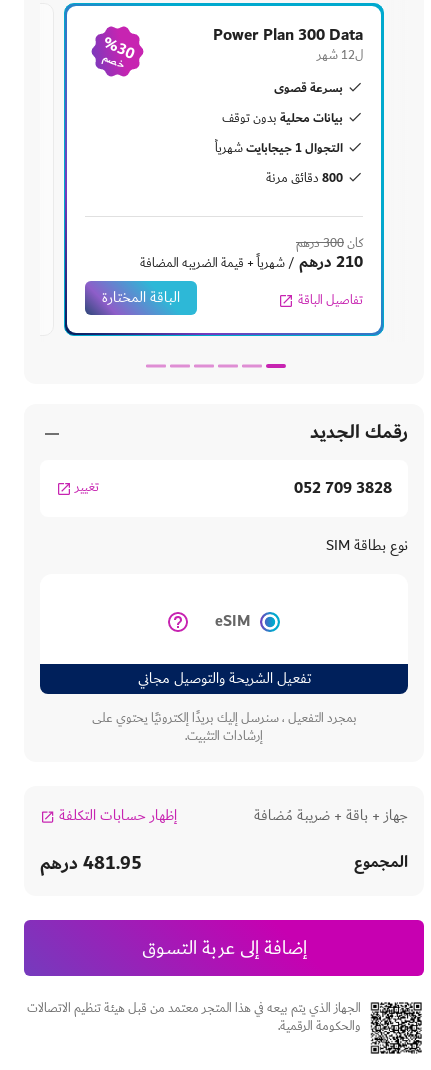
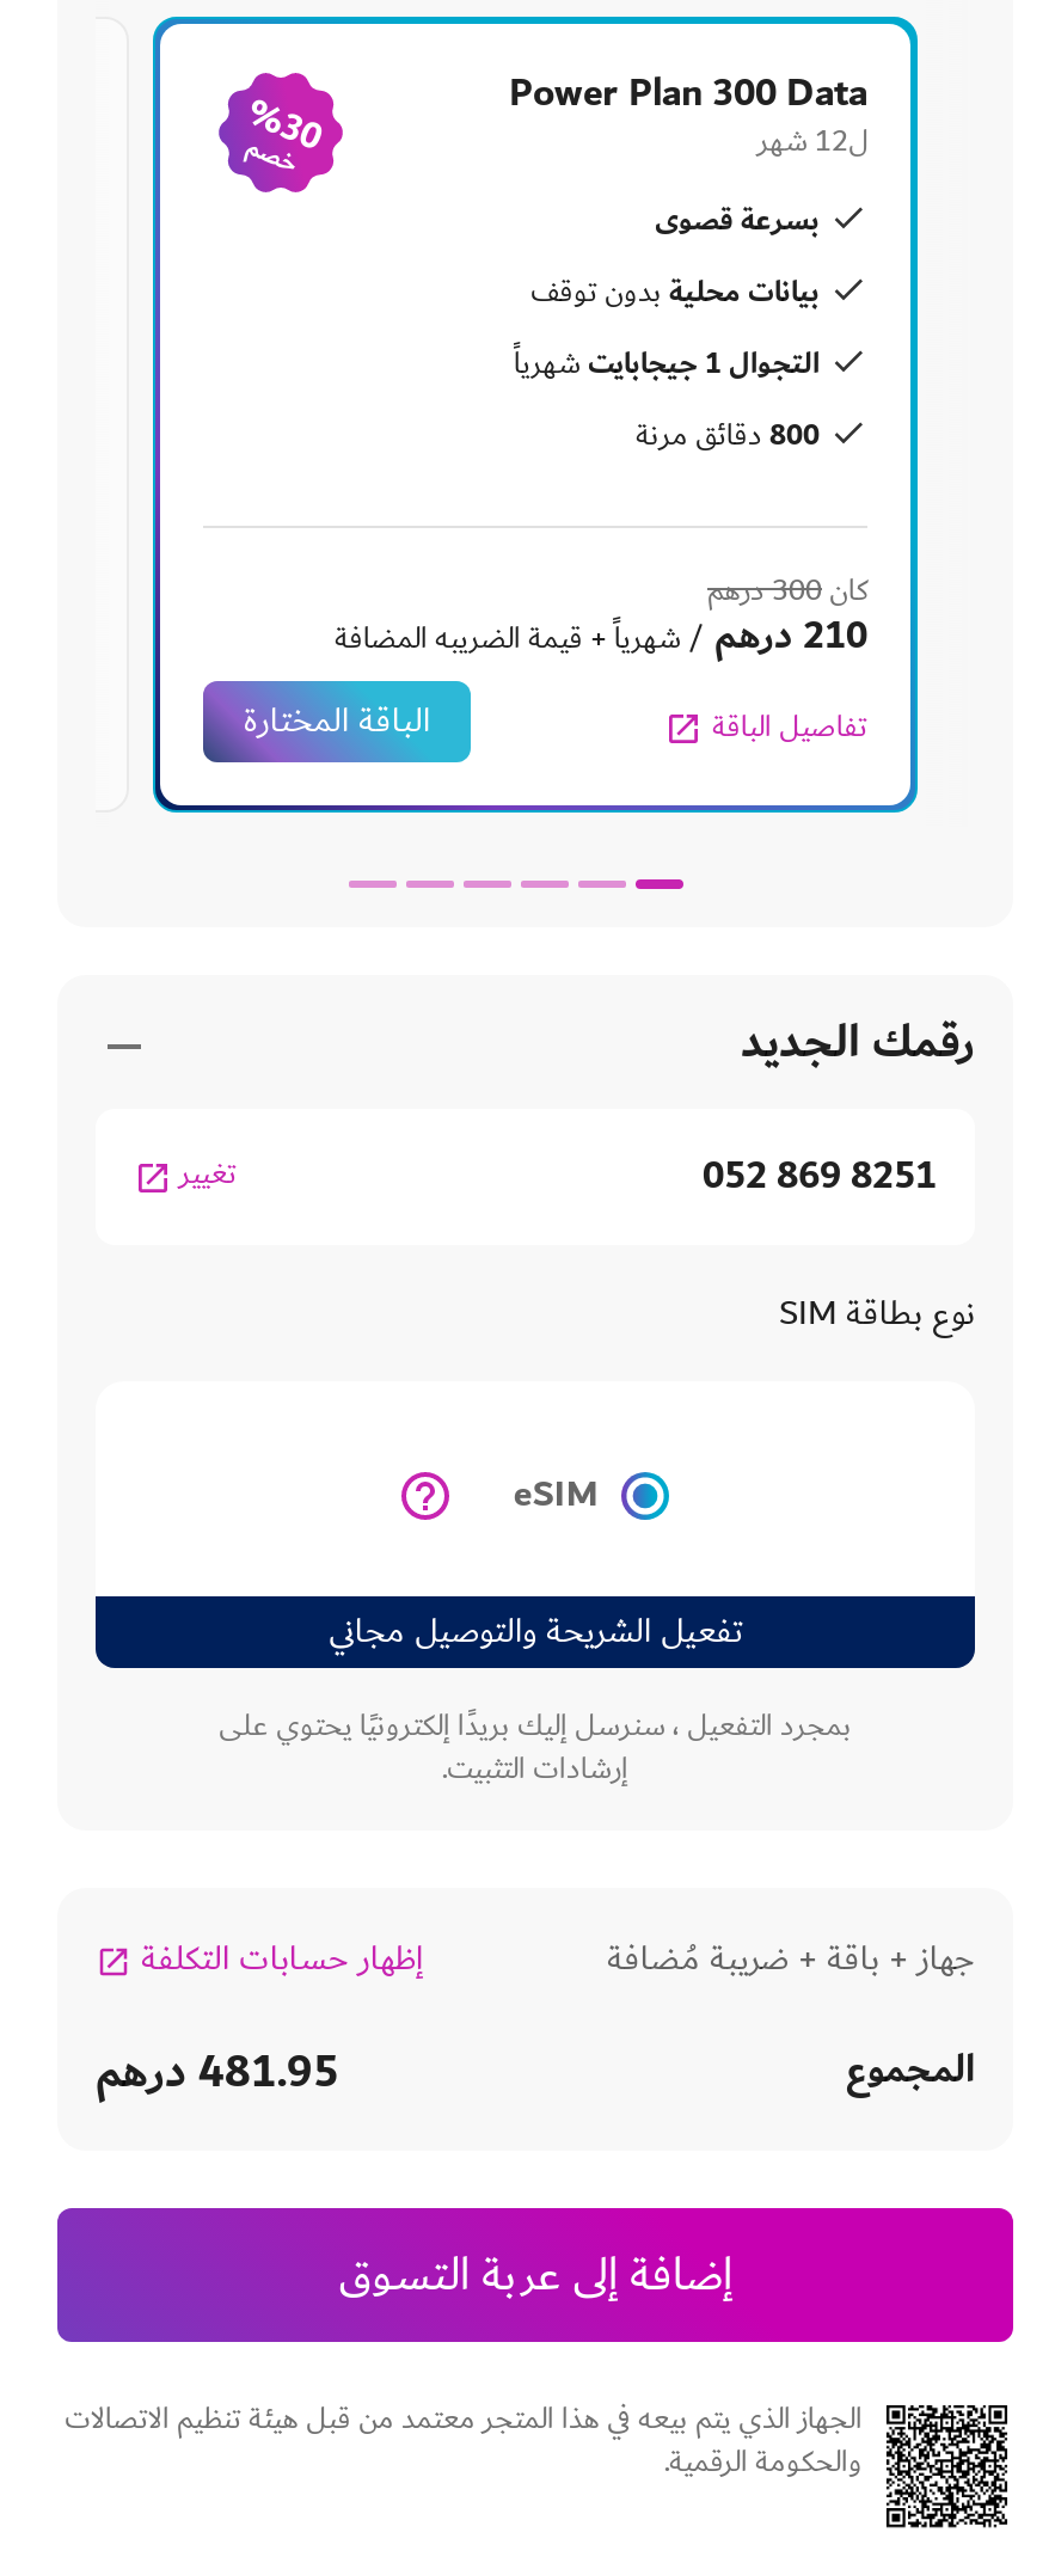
- 052 709 3828
+ 052 869 8251
